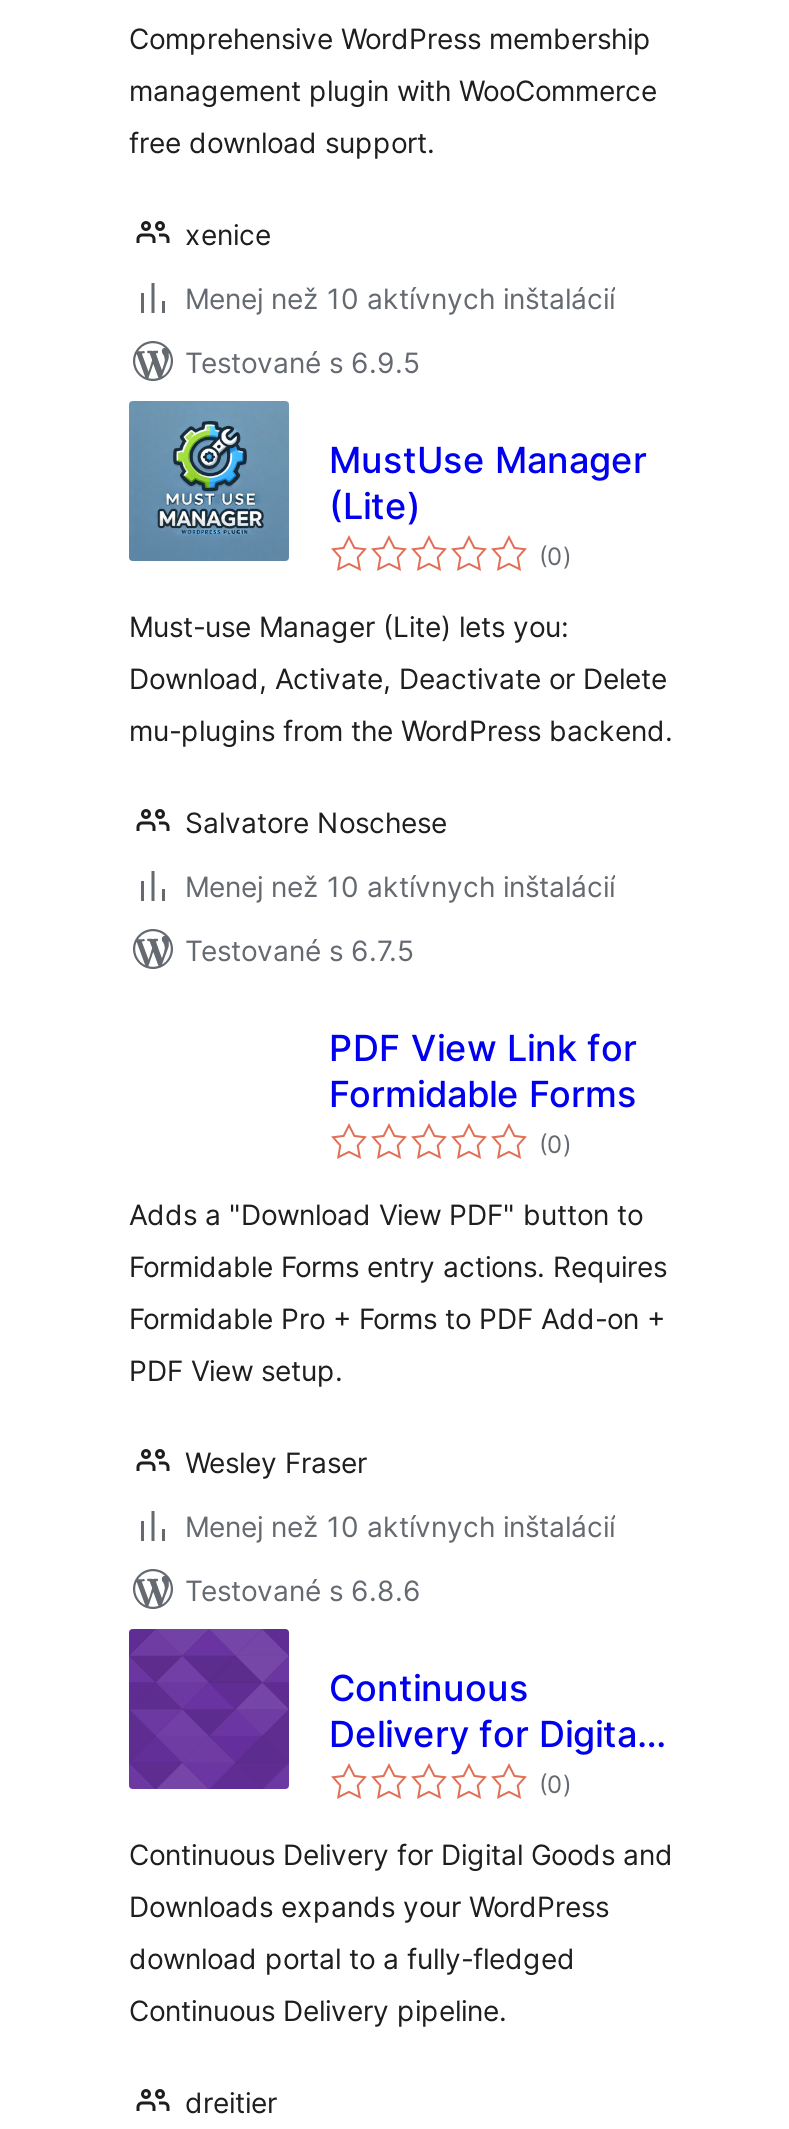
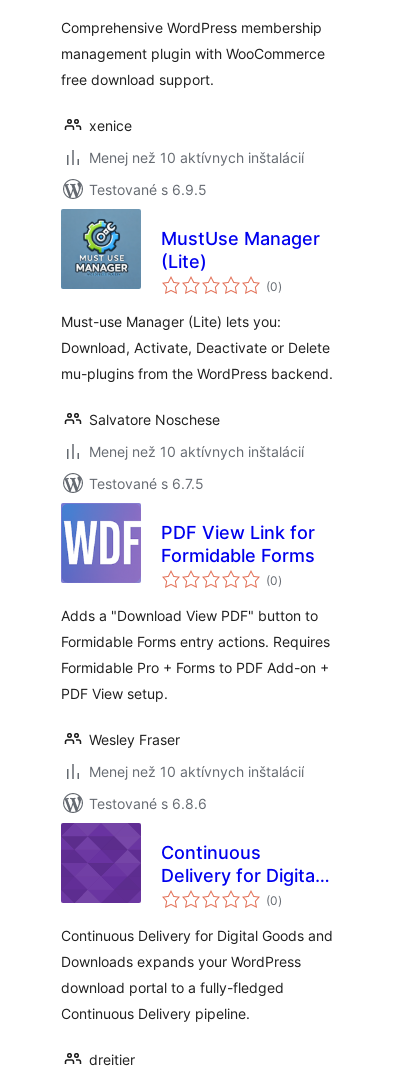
+ [image]
